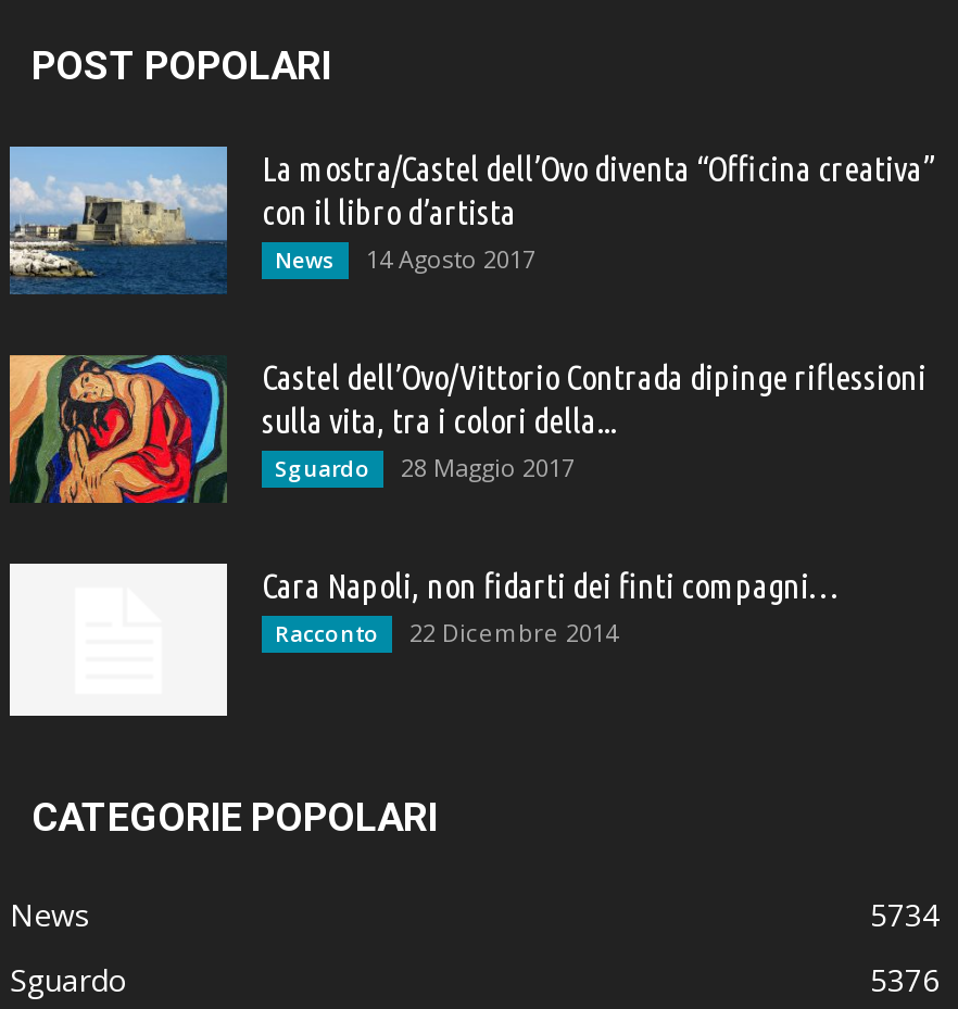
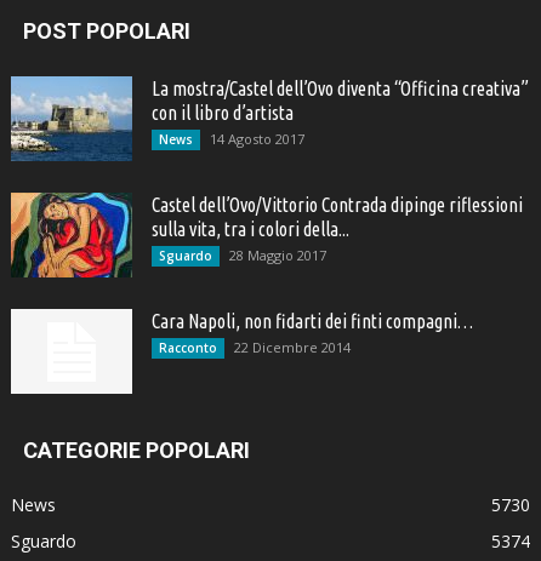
- 5734
+ 5730

- 5376
+ 5374
